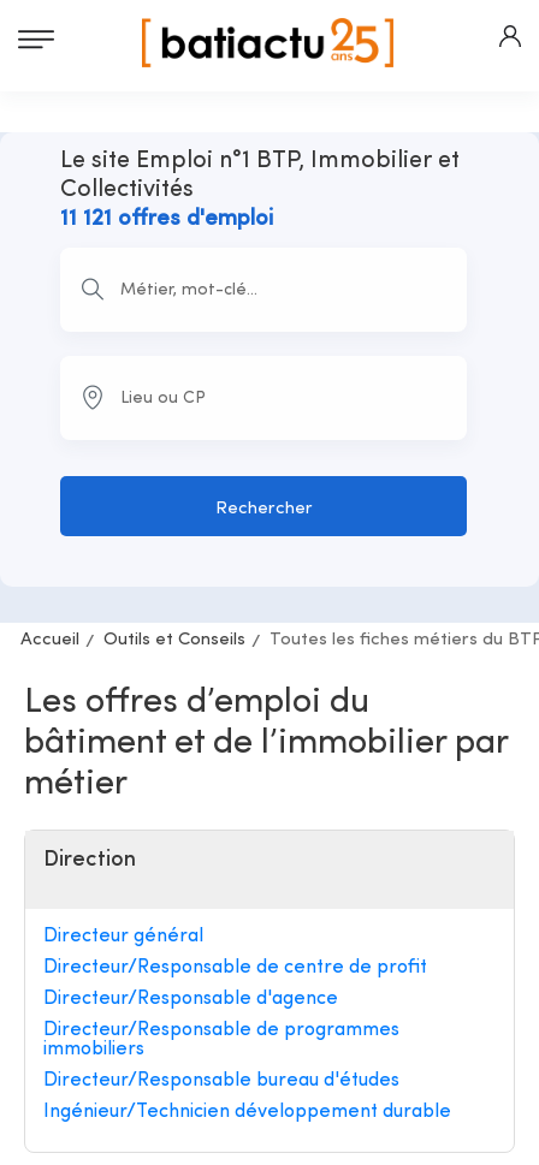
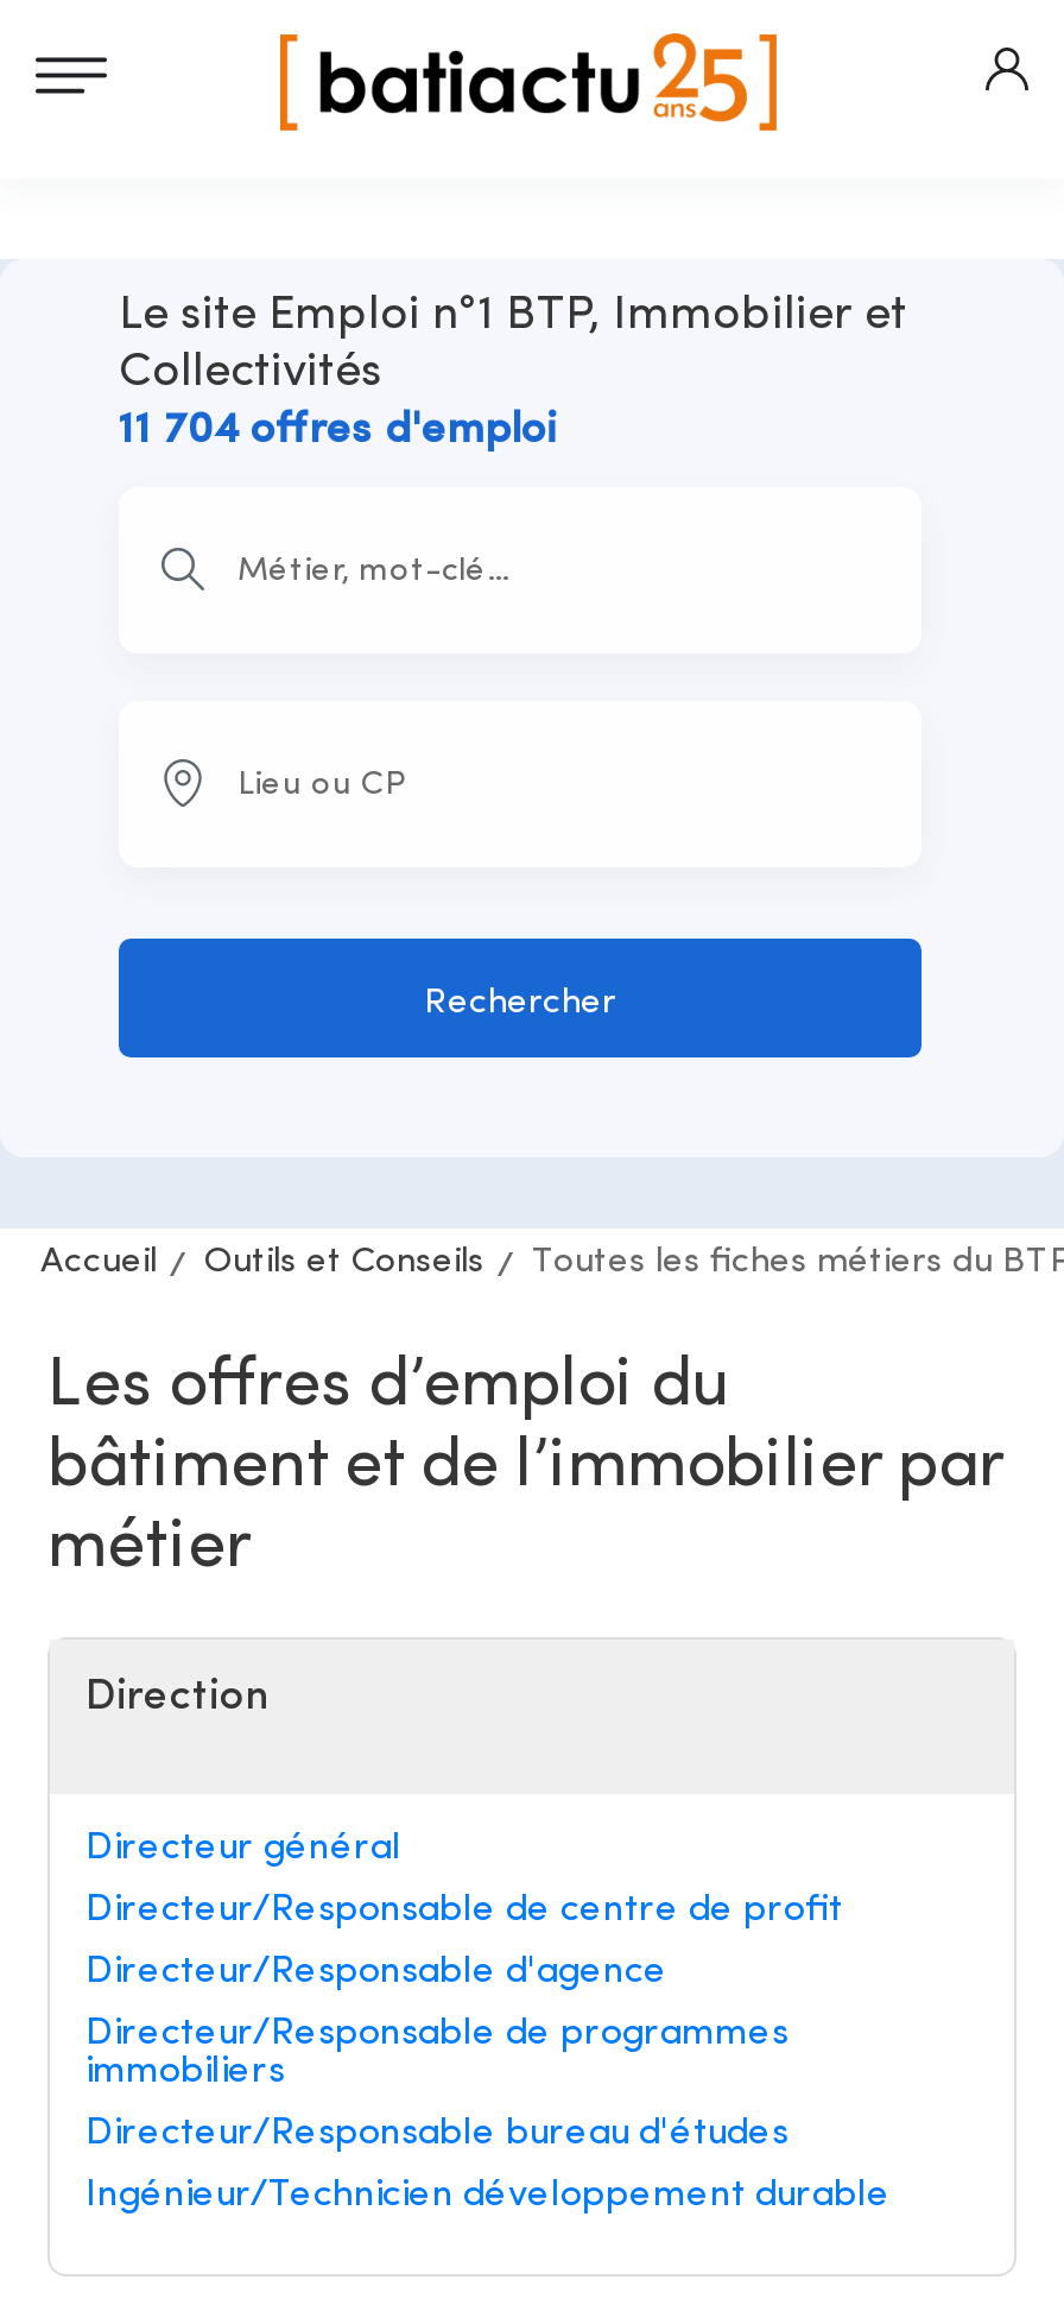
- 11 121 offres d'emploi
+ 11 704 offres d'emploi
